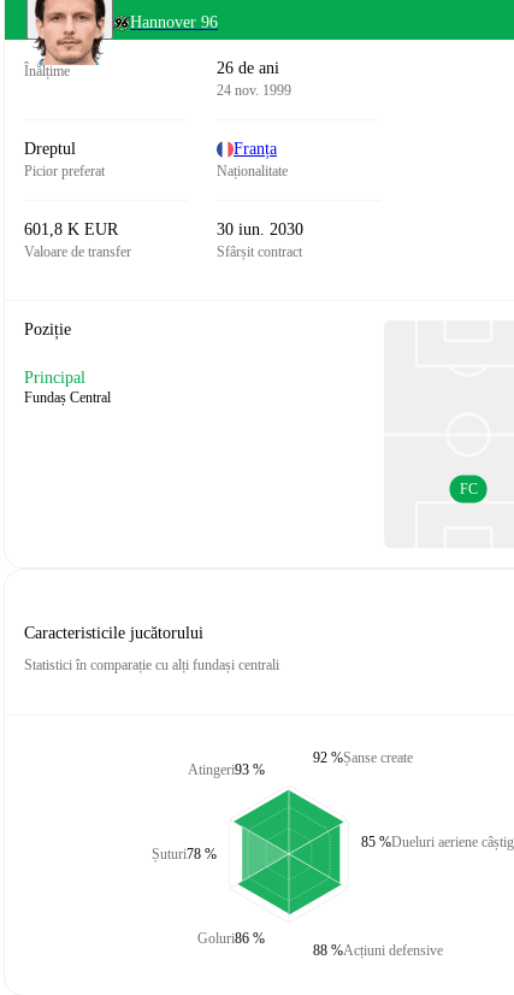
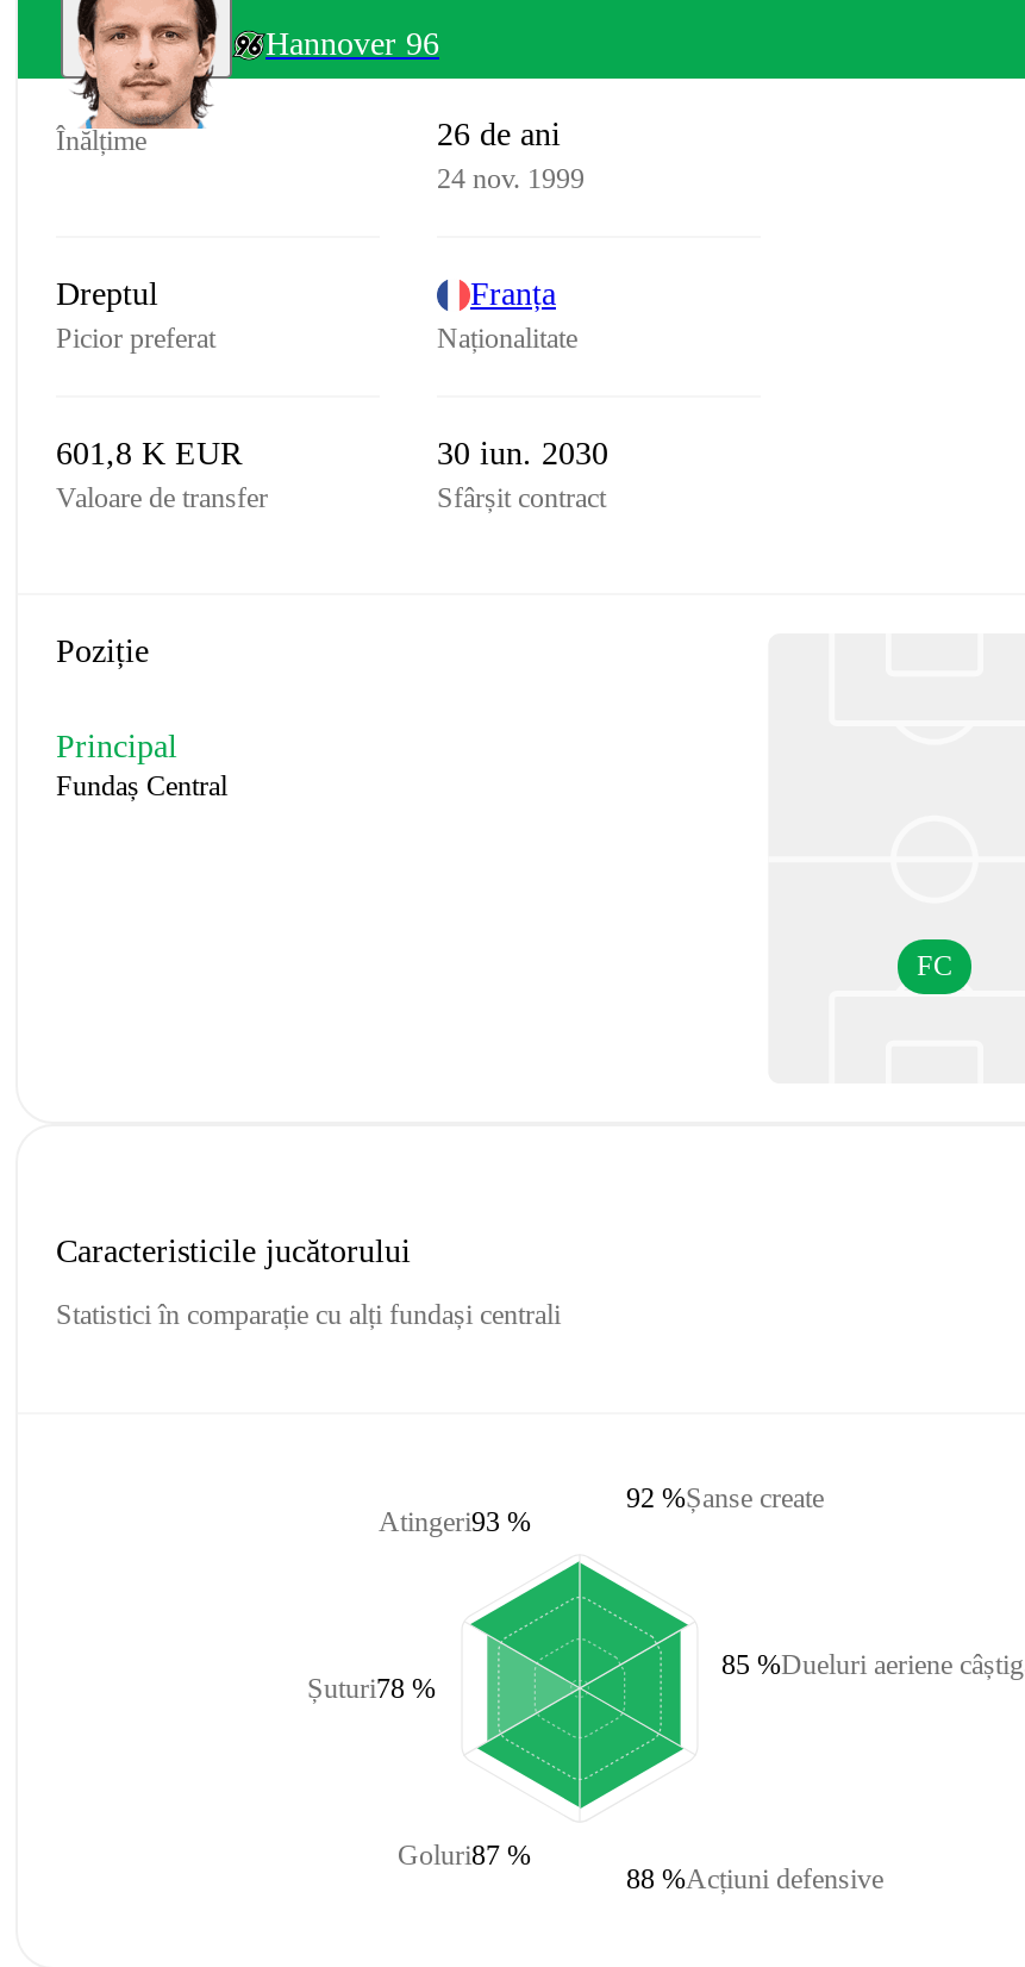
- Goluri86 %
+ Goluri87 %
